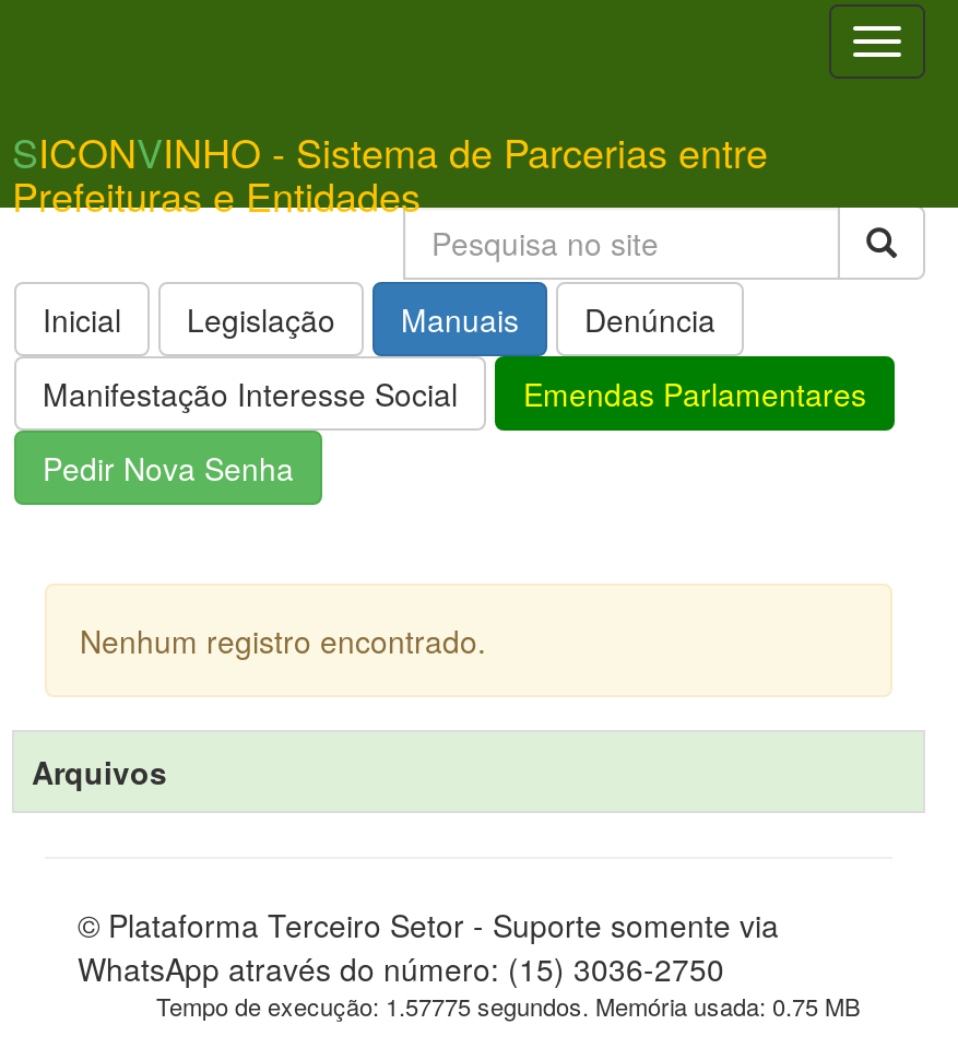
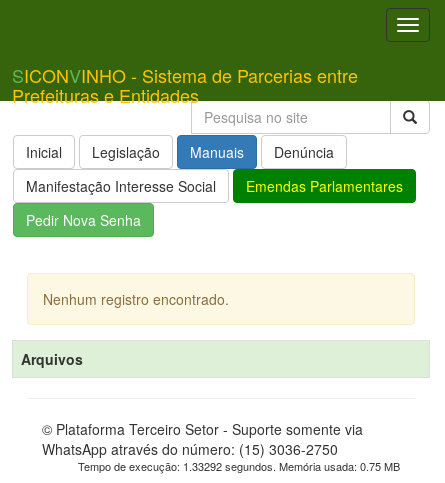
- Tempo de execução: 1.57775 segundos. Memória usada: 0.75 MB
+ Tempo de execução: 1.33292 segundos. Memória usada: 0.75 MB
